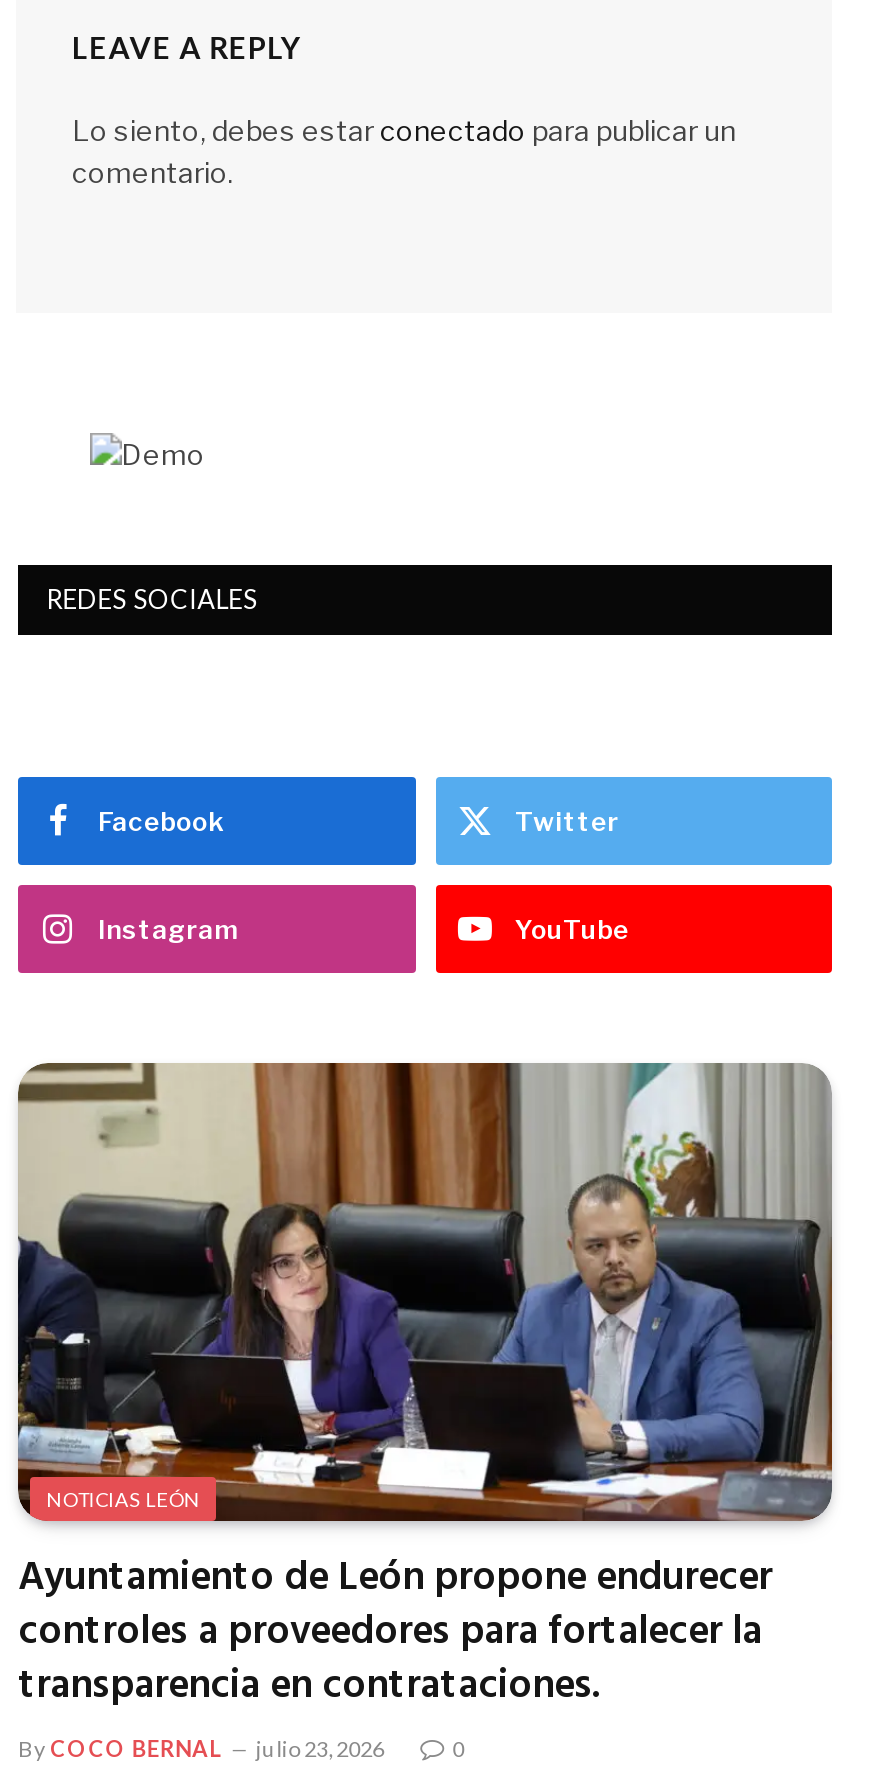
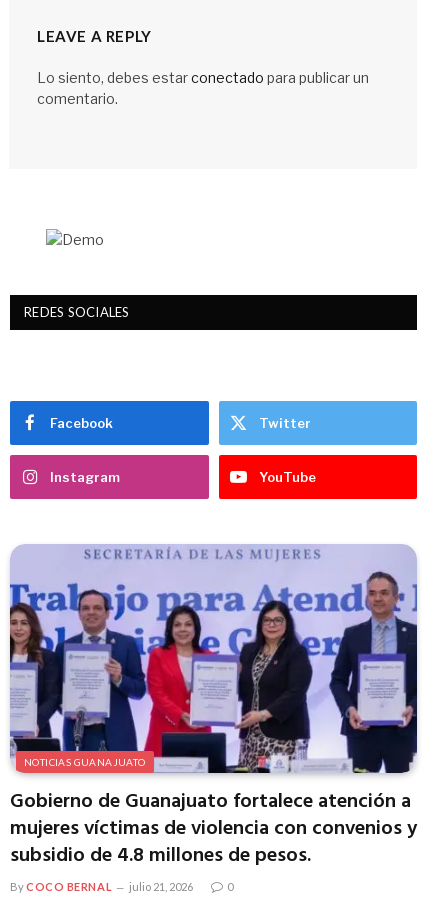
- [image]
- NOTICIAS LEÓN
+ [image]
+ NOTICIAS GUANAJUATO

- Ayuntamiento de León propone endurecer
- controles a proveedores para fortalecer la
- transparencia en contrataciones.
+ Gobierno de Guanajuato fortalece atención a
+ mujeres víctimas de violencia con convenios y
+ subsidio de 4.8 millones de pesos.

- By COCO BERNAL julio 23, 2026
+ By COCO BERNAL julio 21, 2026
